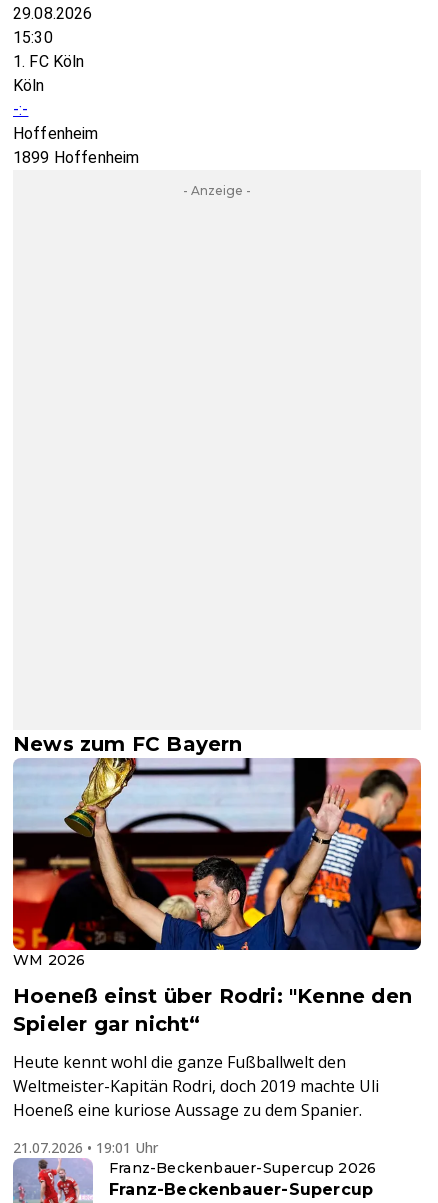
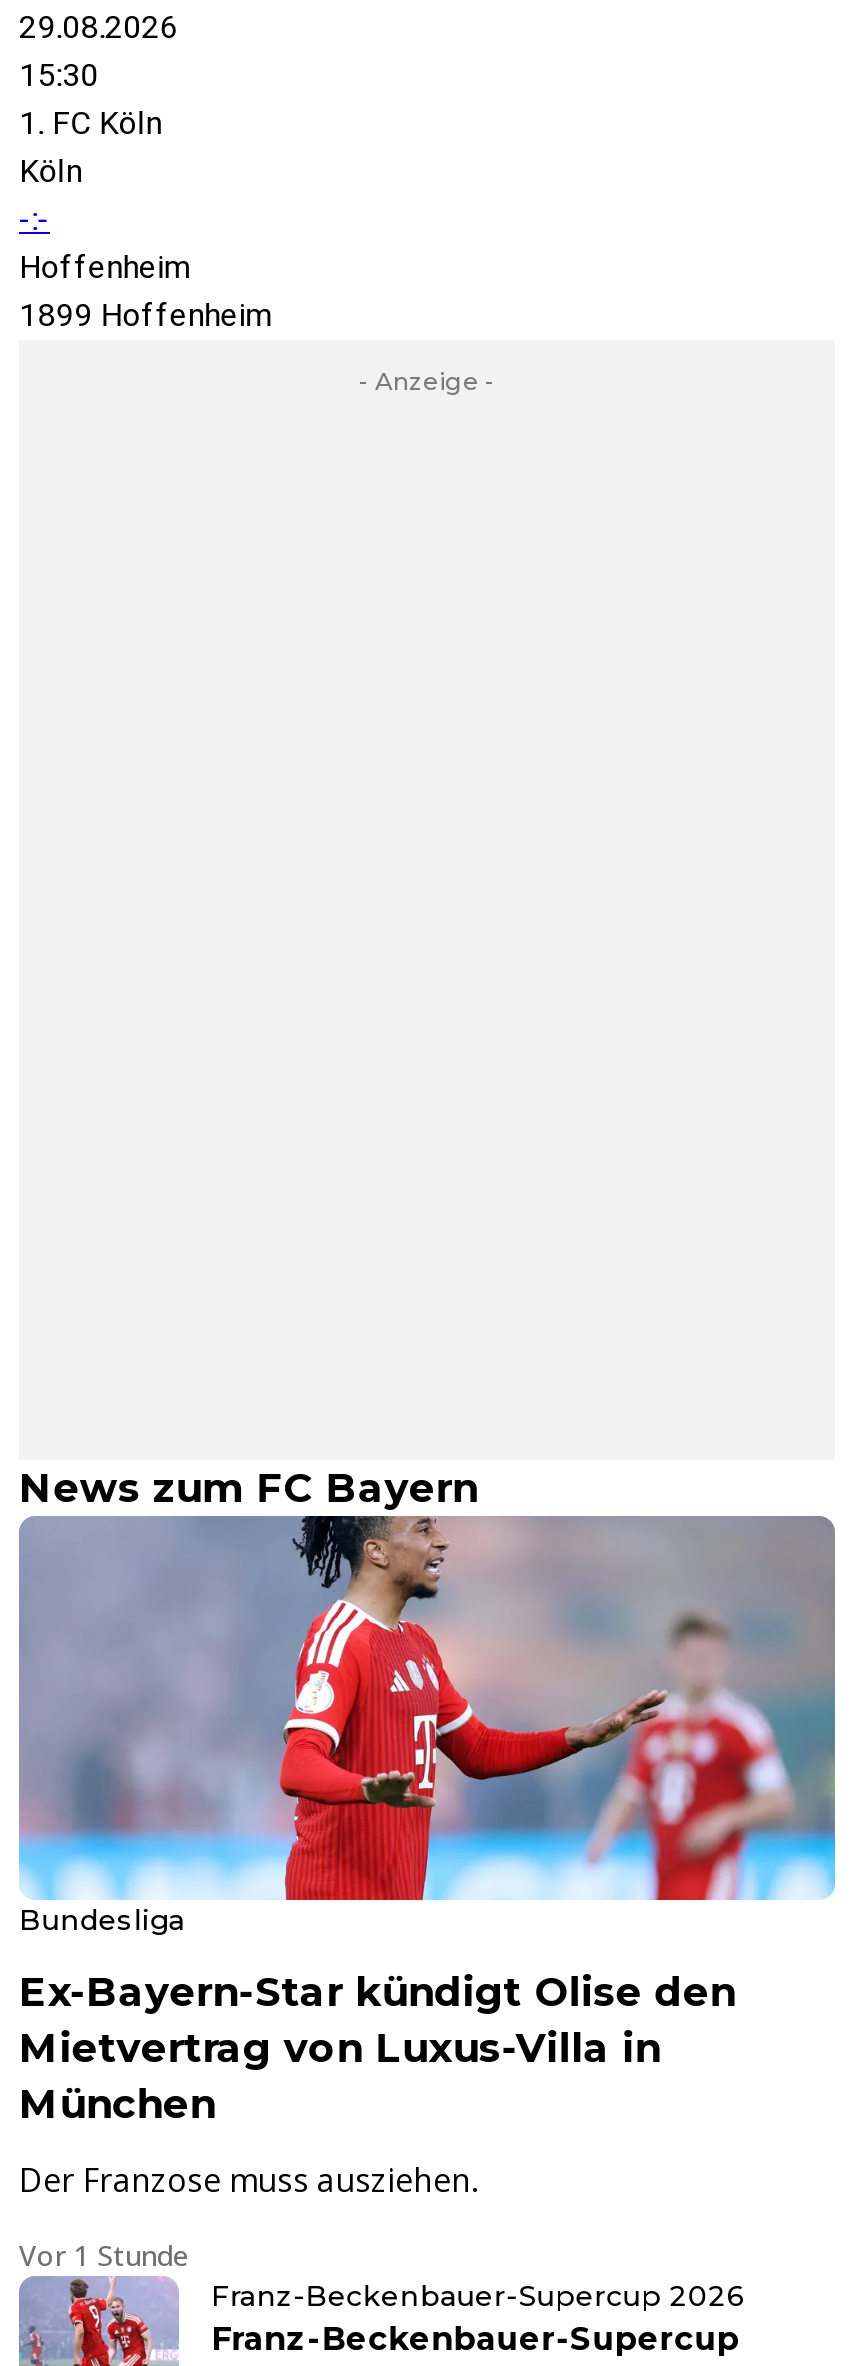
- [image]
- WM 2026
+ [image]
+ Bundesliga

- Hoeneß einst über Rodri: "Kenne den
- Spieler gar nicht“
+ Ex-Bayern-Star kündigt Olise den
+ Mietvertrag von Luxus-Villa in
+ München

- Heute kennt wohl die ganze Fußballwelt den
- Weltmeister-Kapitän Rodri, doch 2019 machte Uli
- Hoeneß eine kuriose Aussage zu dem Spanier.
+ Der Franzose muss ausziehen.

- 21.07.2026 • 19:01 Uhr
+ Vor 1 Stunde
